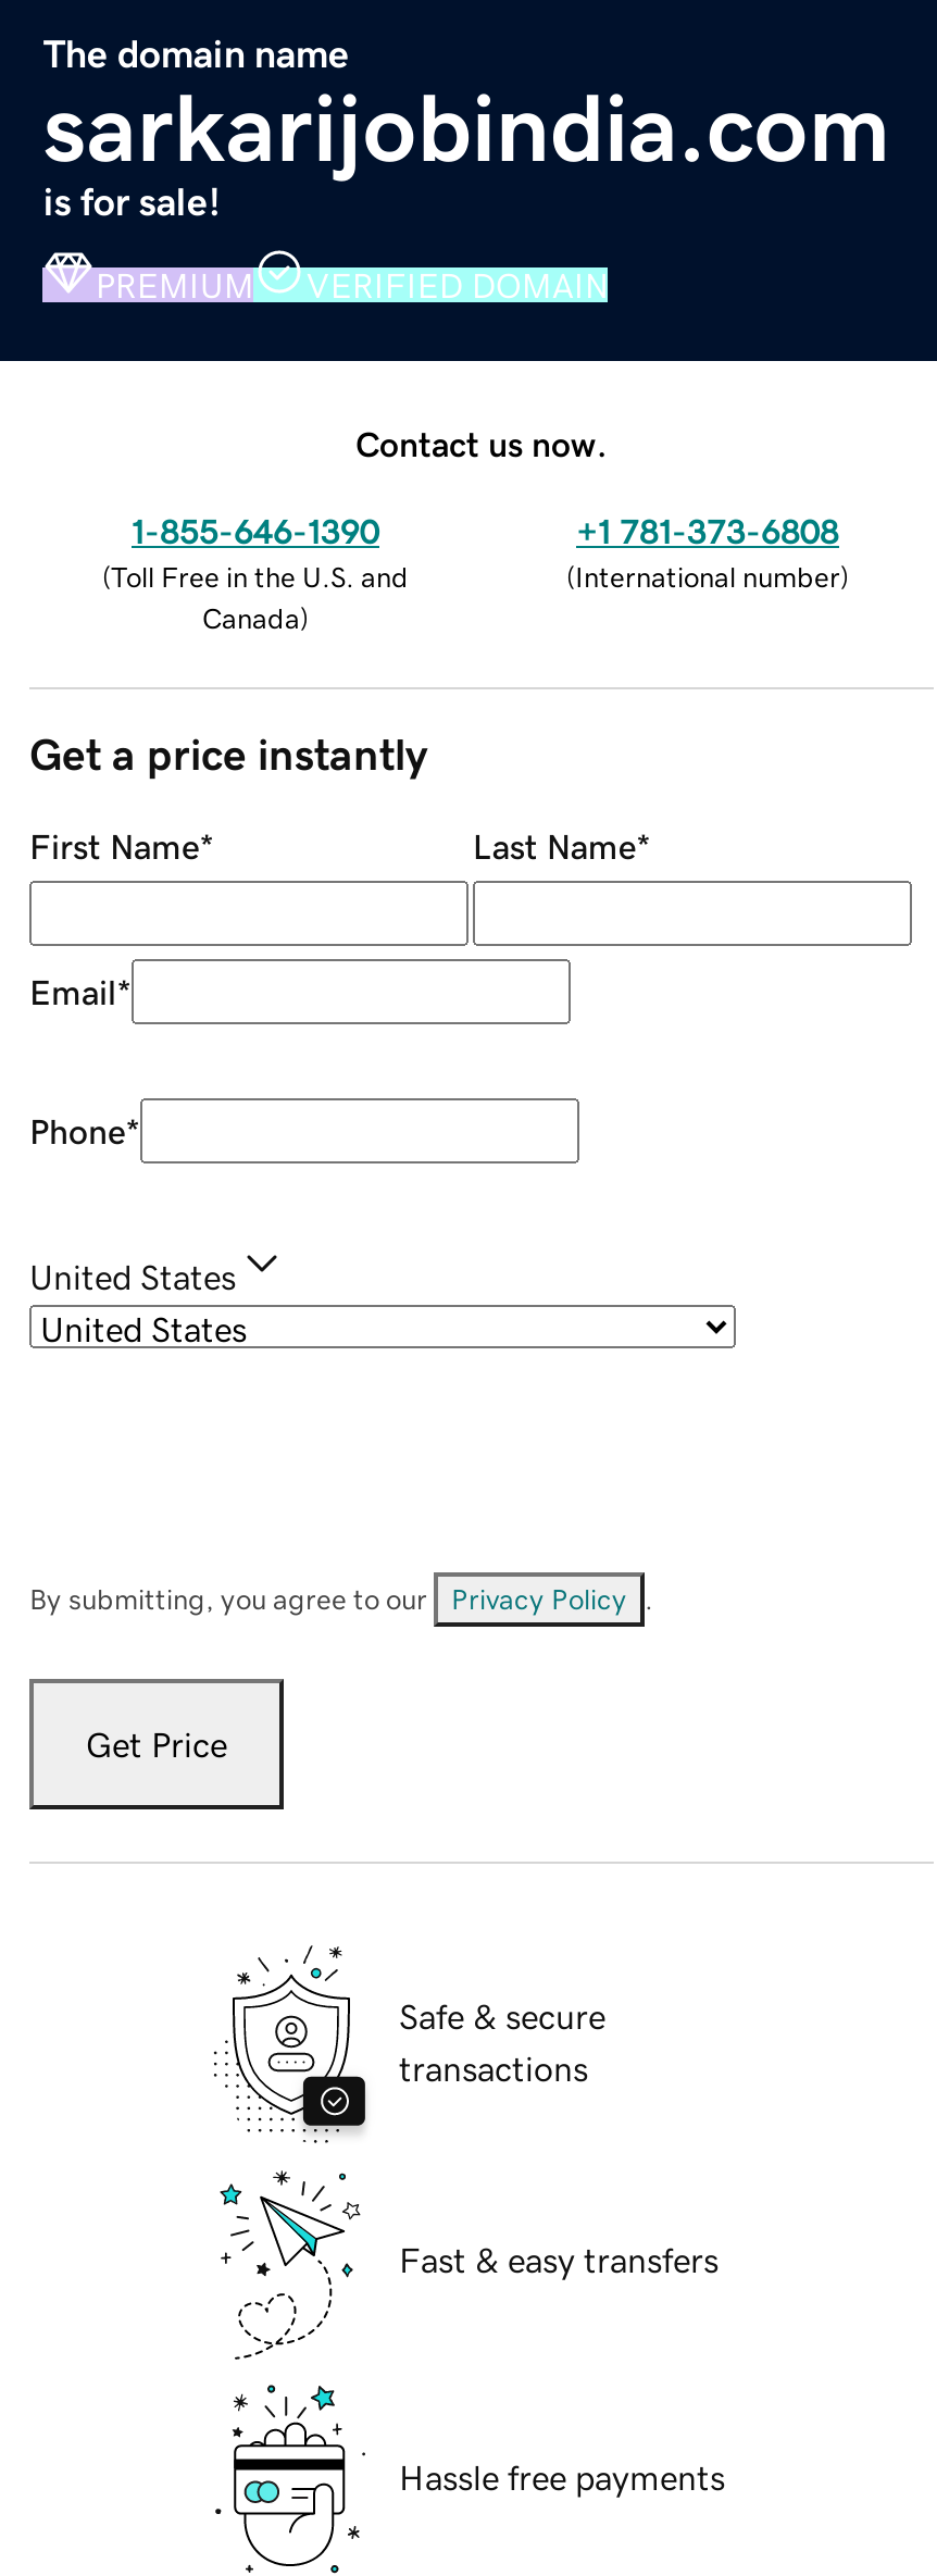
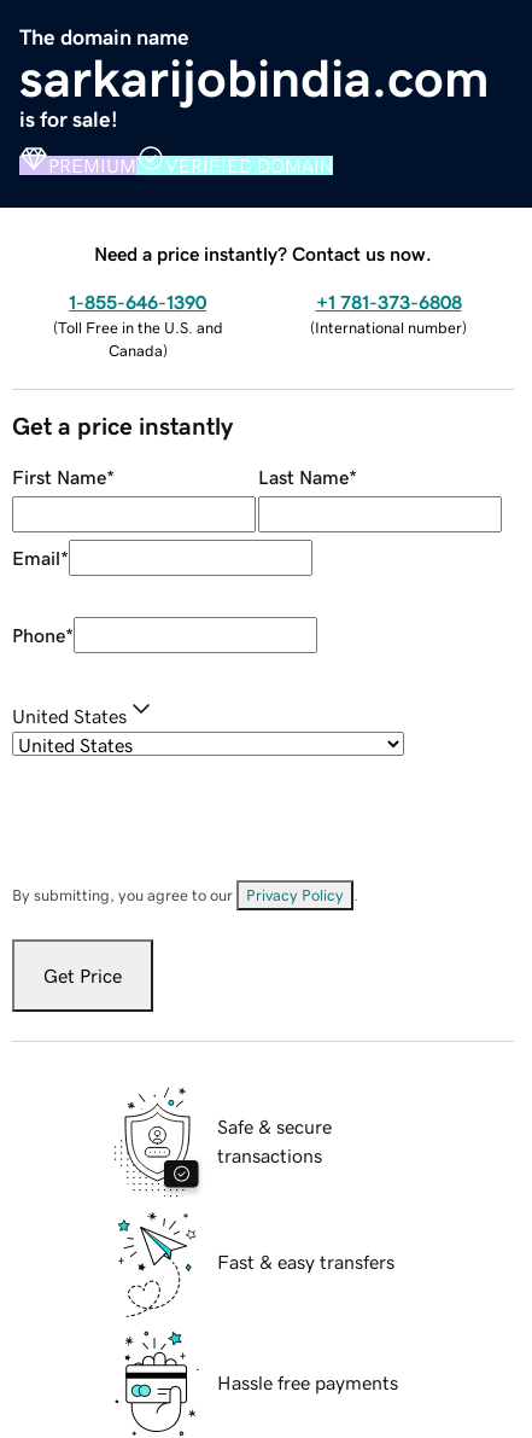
- Contact us now.
+ Need a price instantly? Contact us now.
